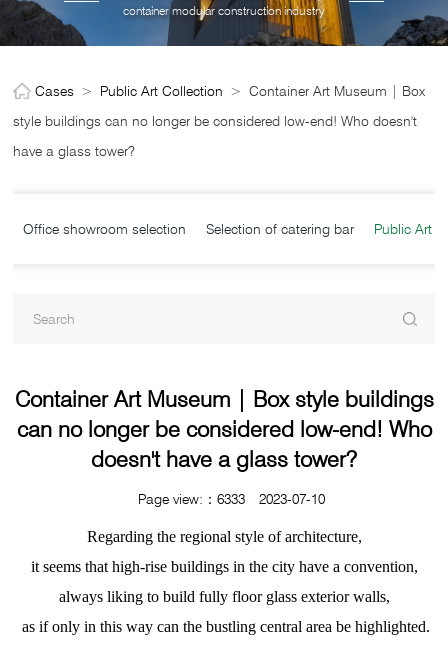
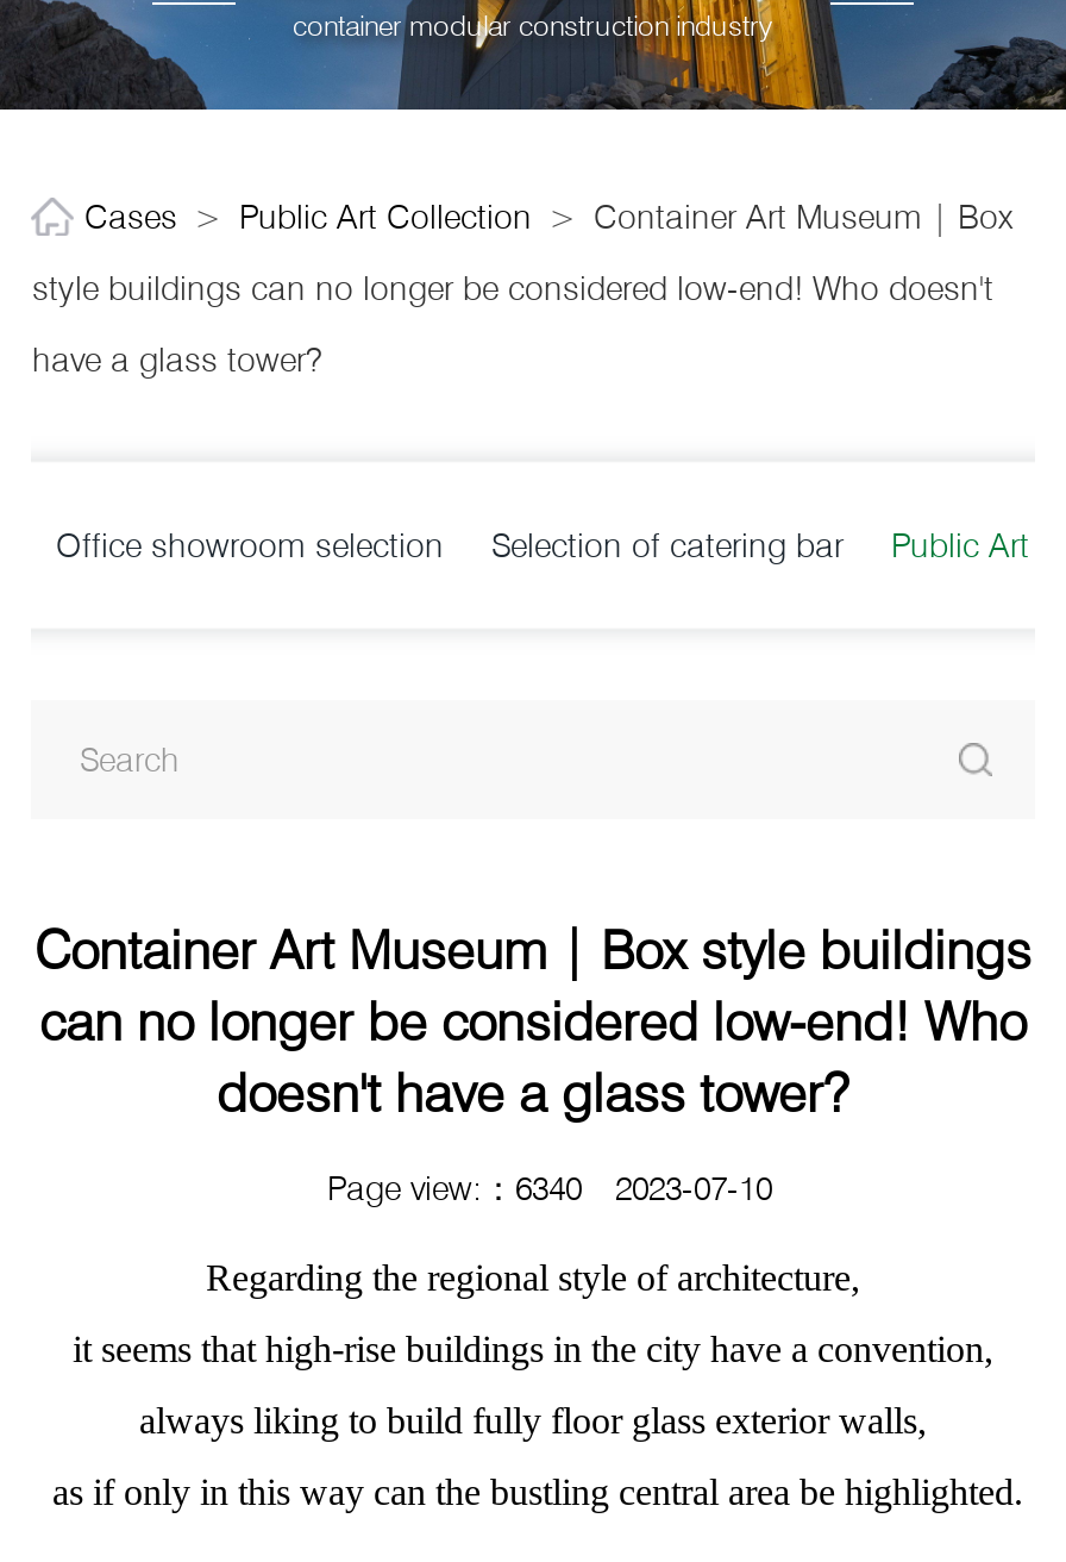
- Page view:：6333 2023-07-10
+ Page view:：6340 2023-07-10
